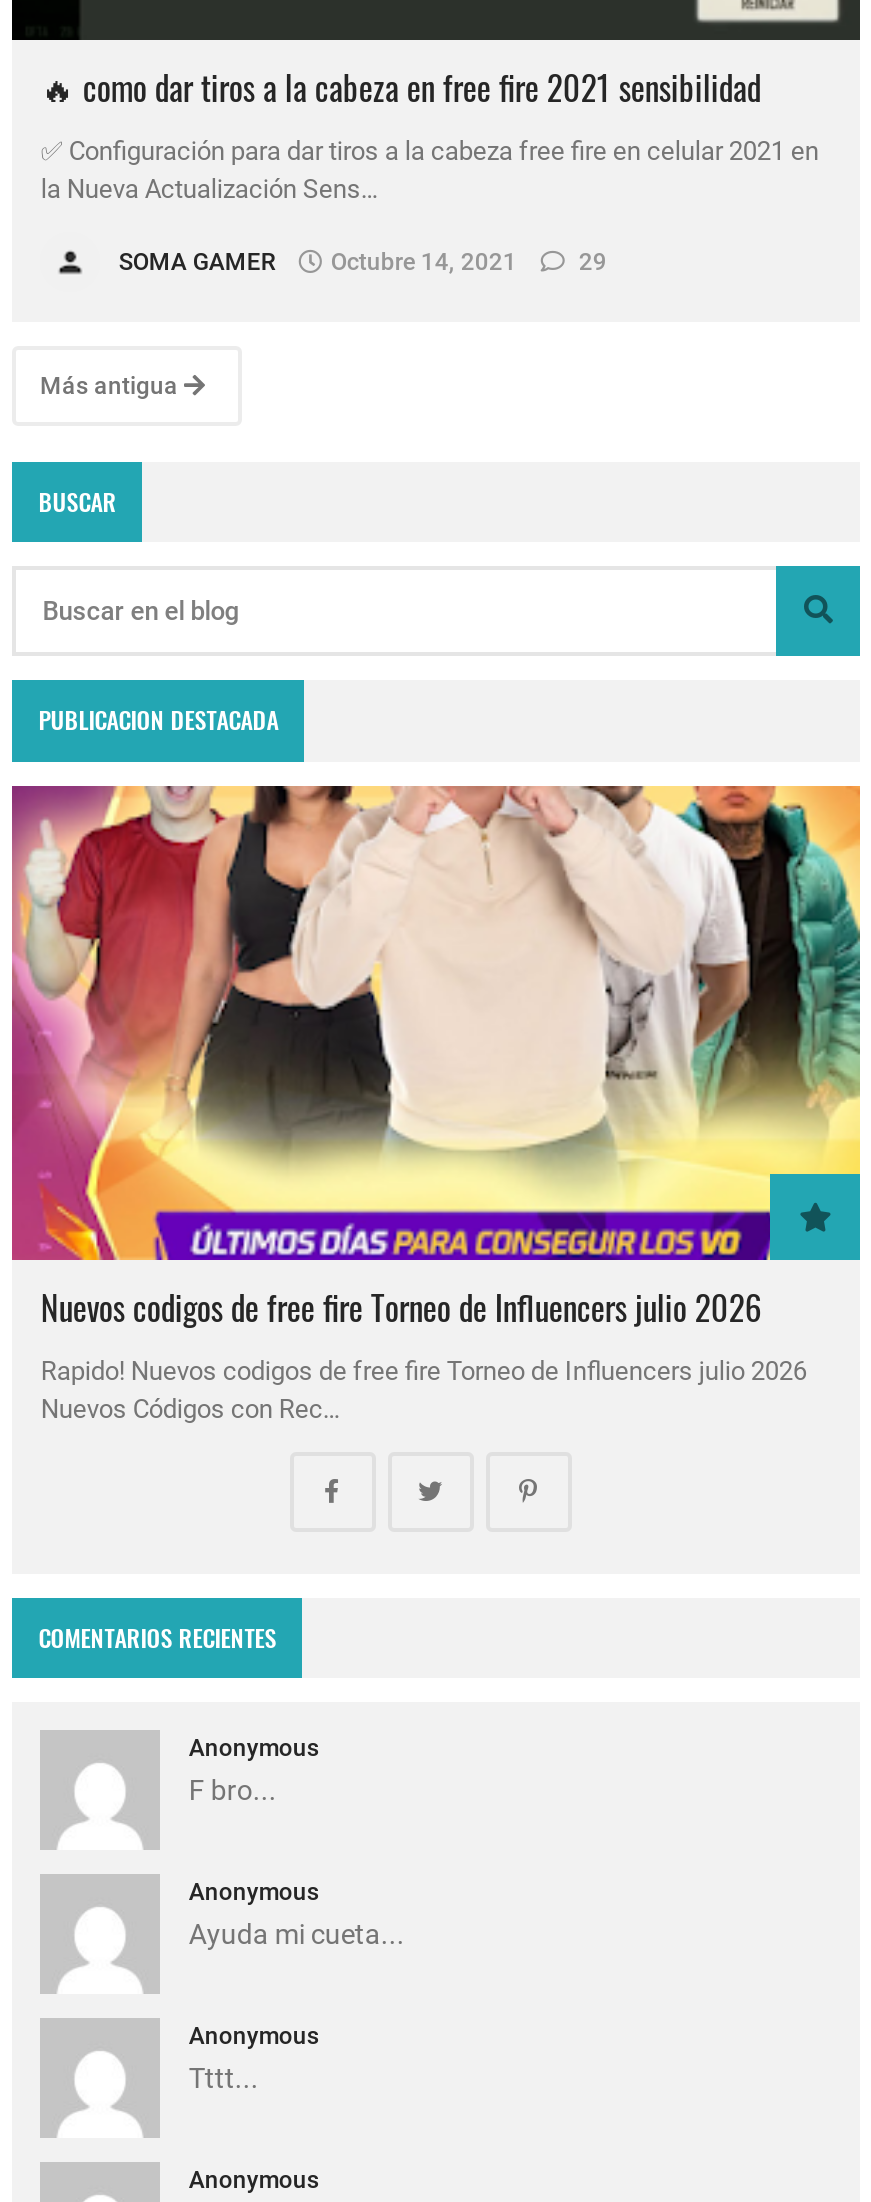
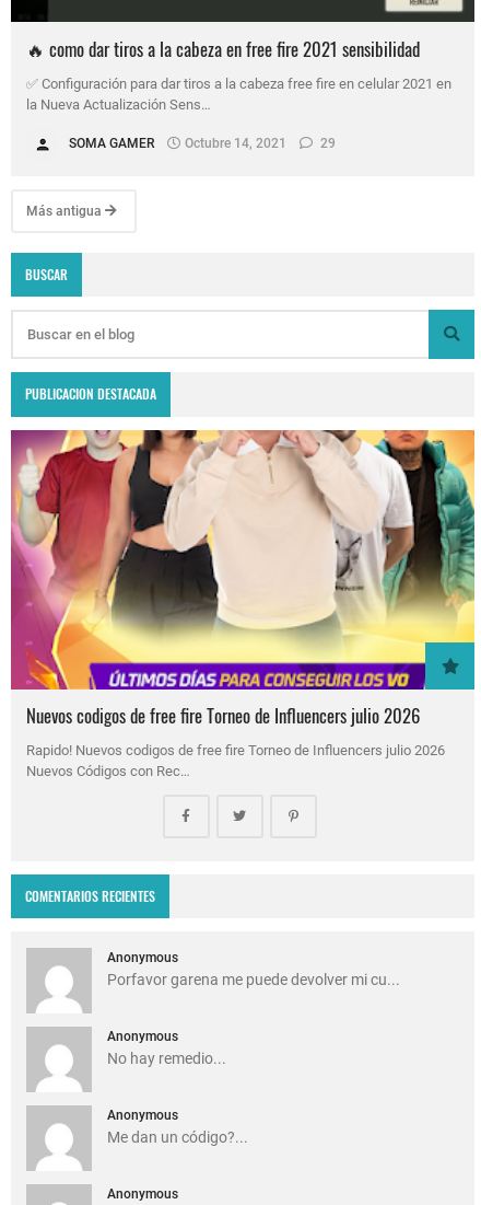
- F bro...
+ Porfavor garena me puede devolver mi cu...

- Ayuda mi cueta...
+ No hay remedio...

- Tttt...
+ Me dan un código?...
